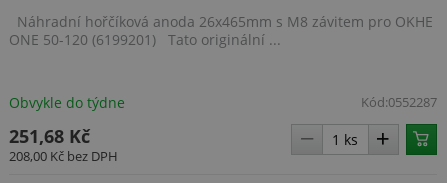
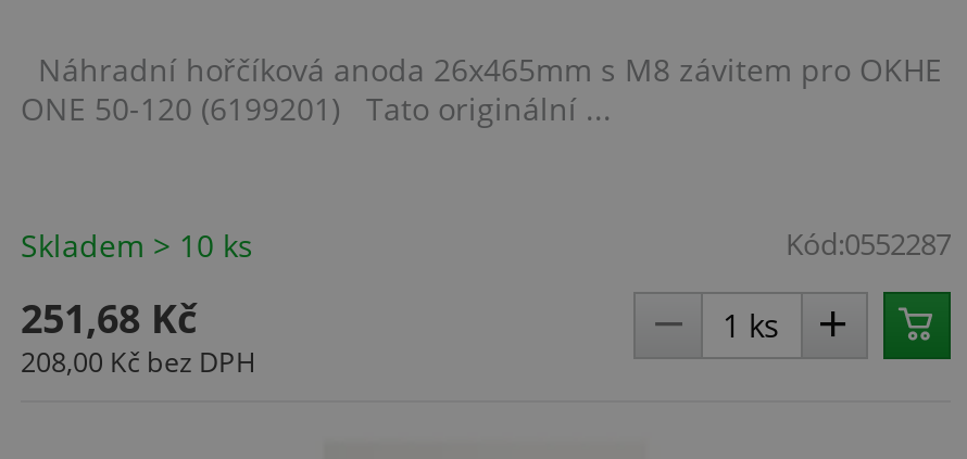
- Obvykle do týdne
+ Skladem > 10 ks
